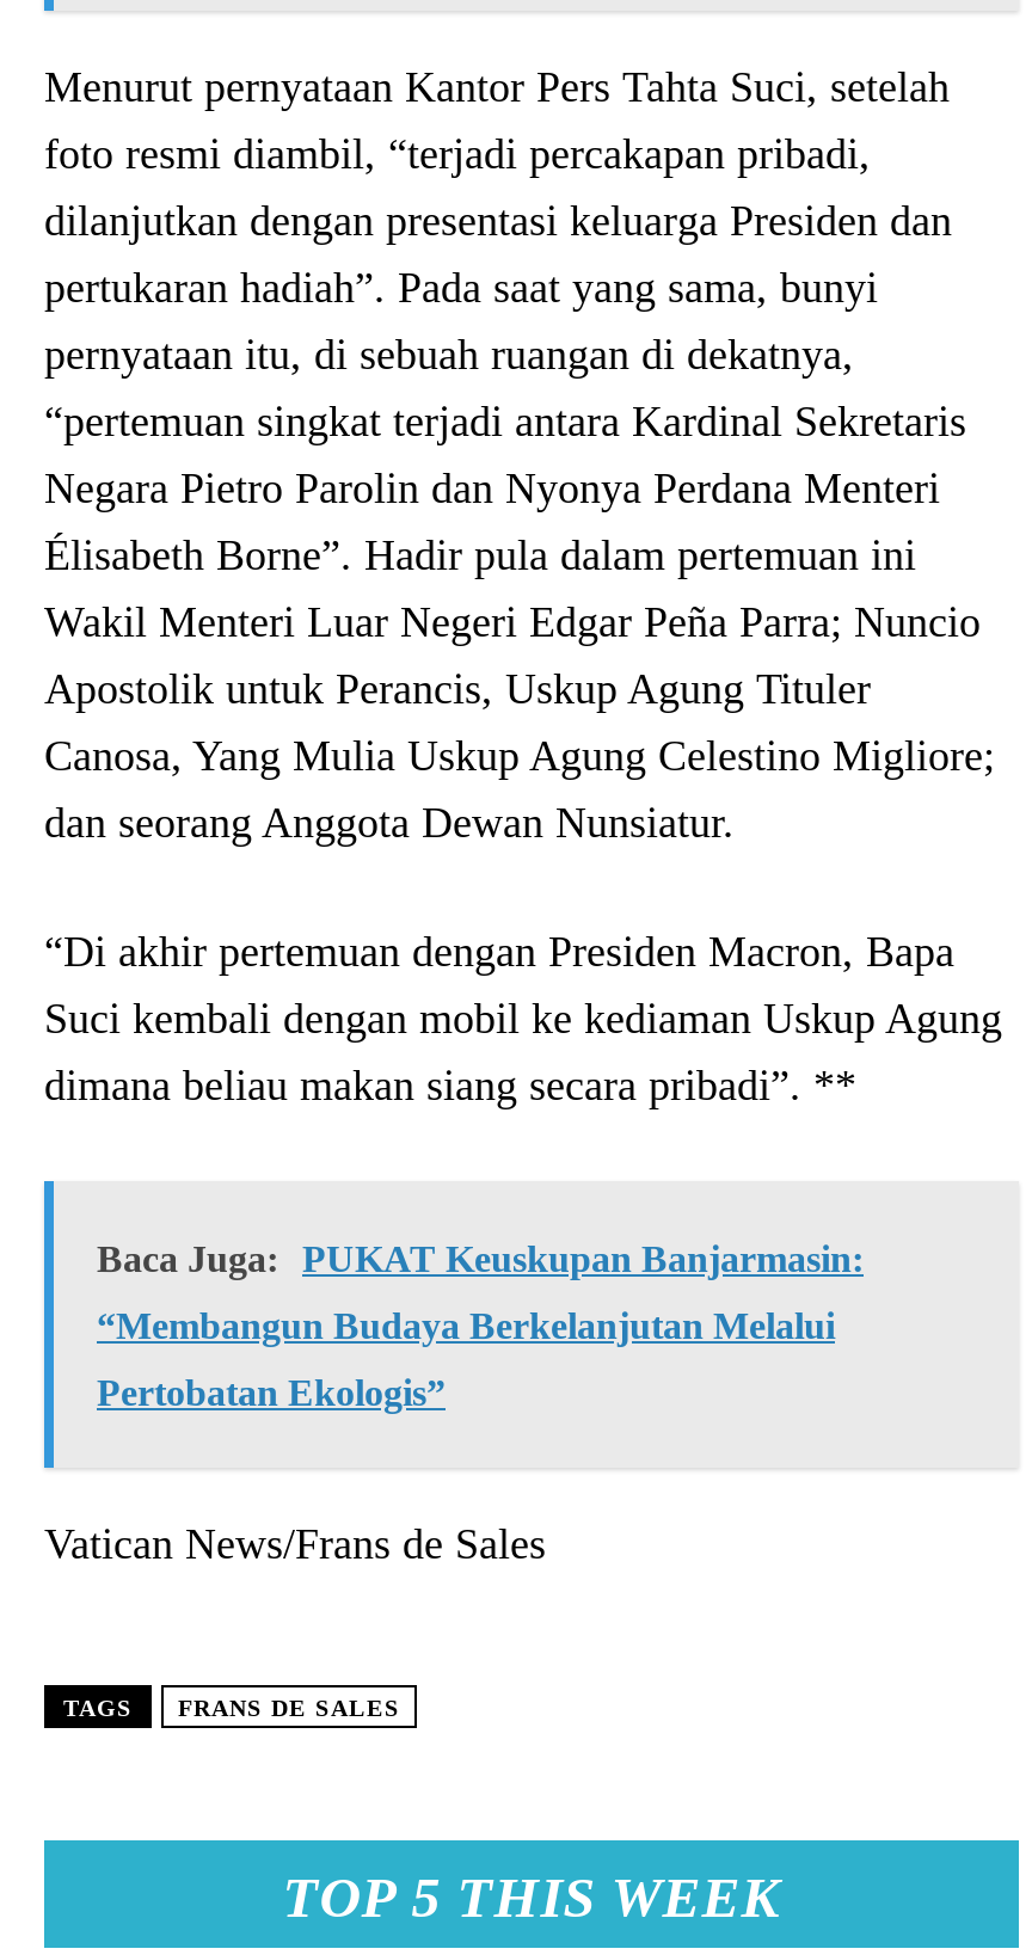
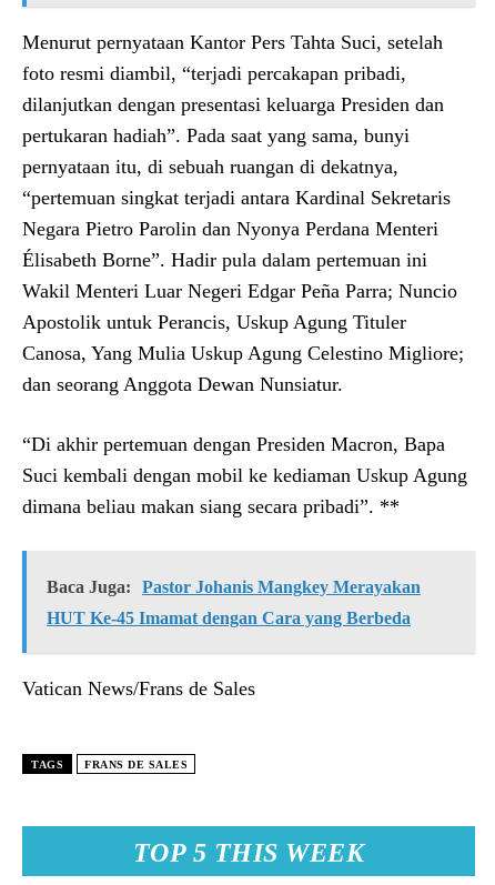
- Baca Juga: PUKAT Keuskupan Banjarmasin:
- “Membangun Budaya Berkelanjutan Melalui
- Pertobatan Ekologis”
+ Baca Juga: Pastor Johanis Mangkey Merayakan
+ HUT Ke-45 Imamat dengan Cara yang Berbeda
